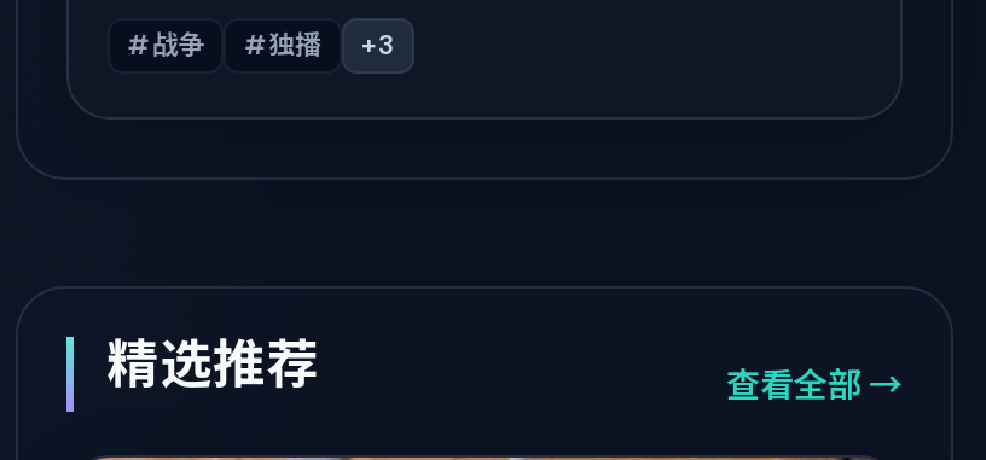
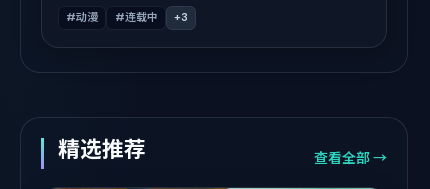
- #战争
- #独播
+ #动漫
+ #连载中
